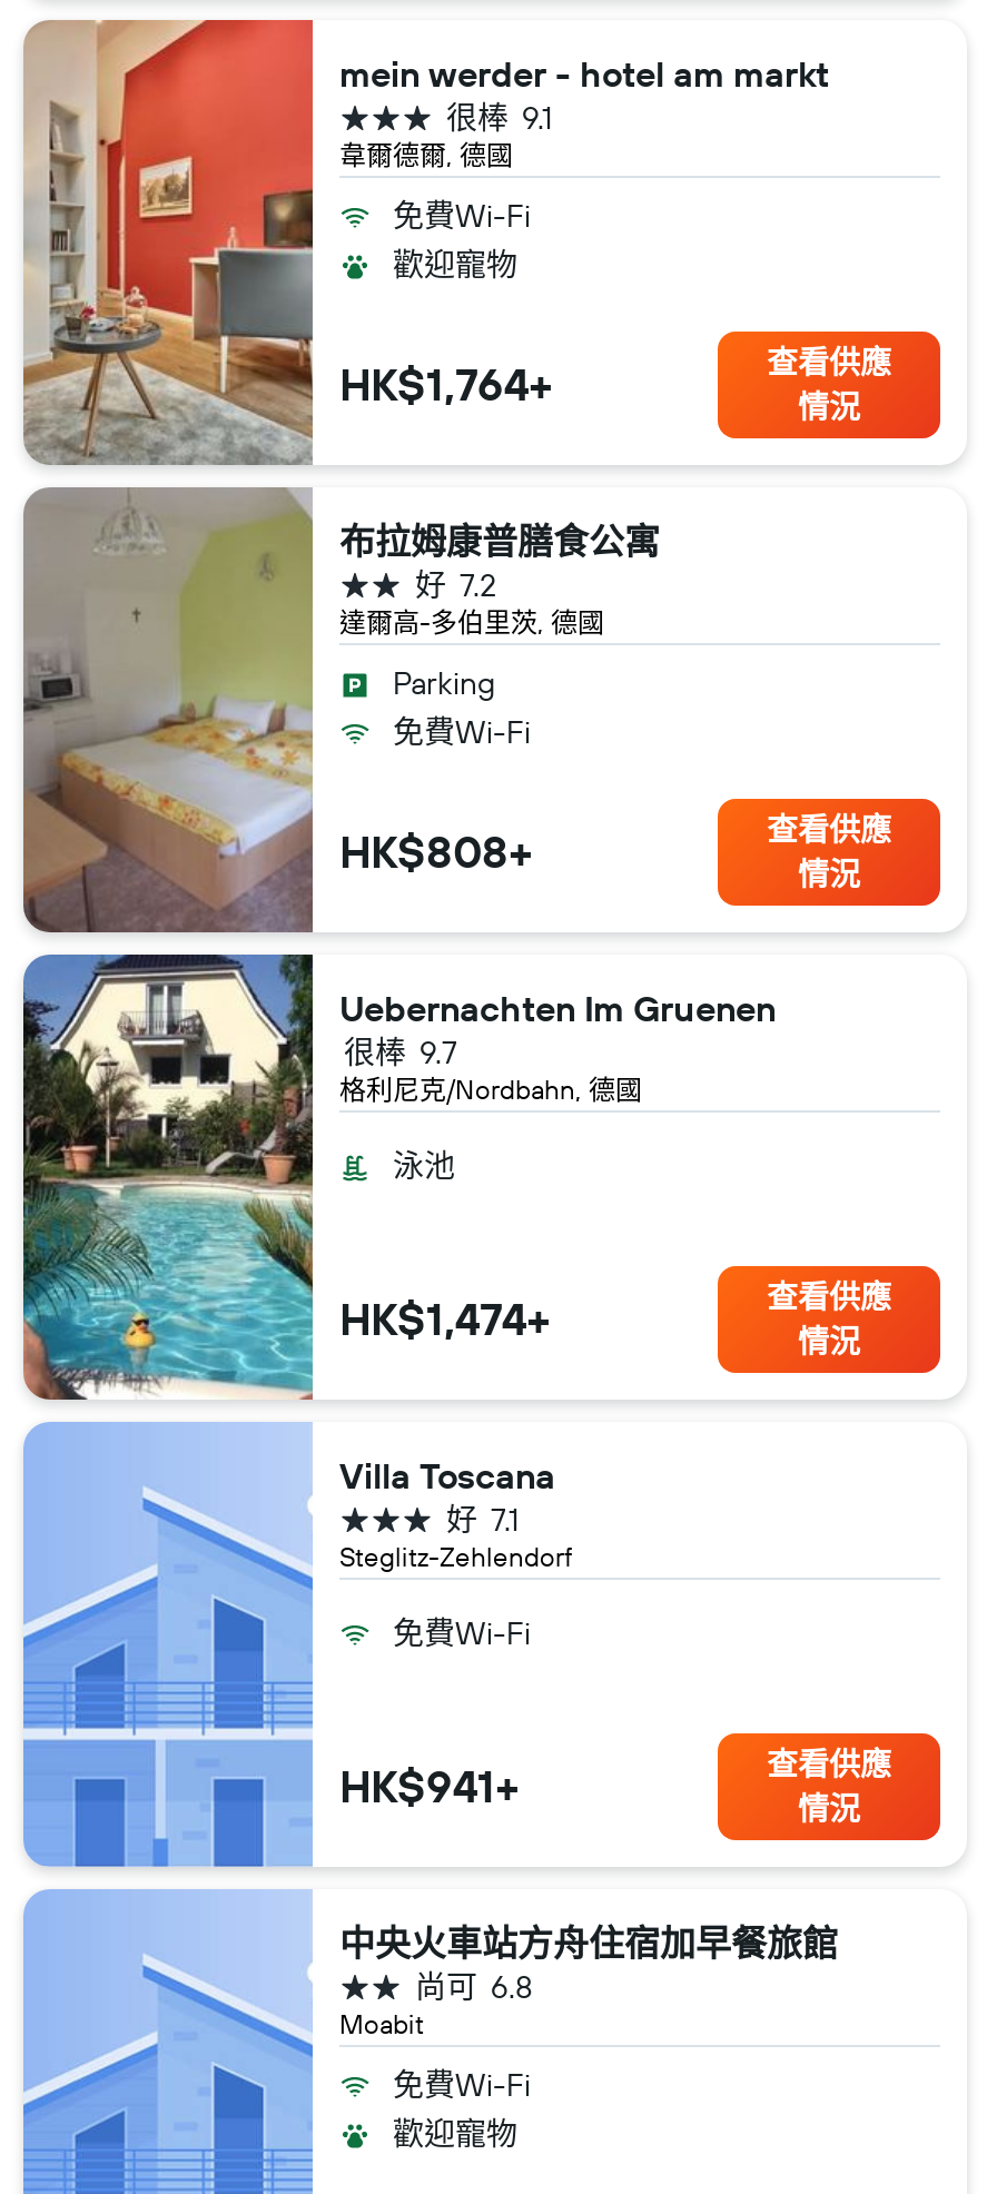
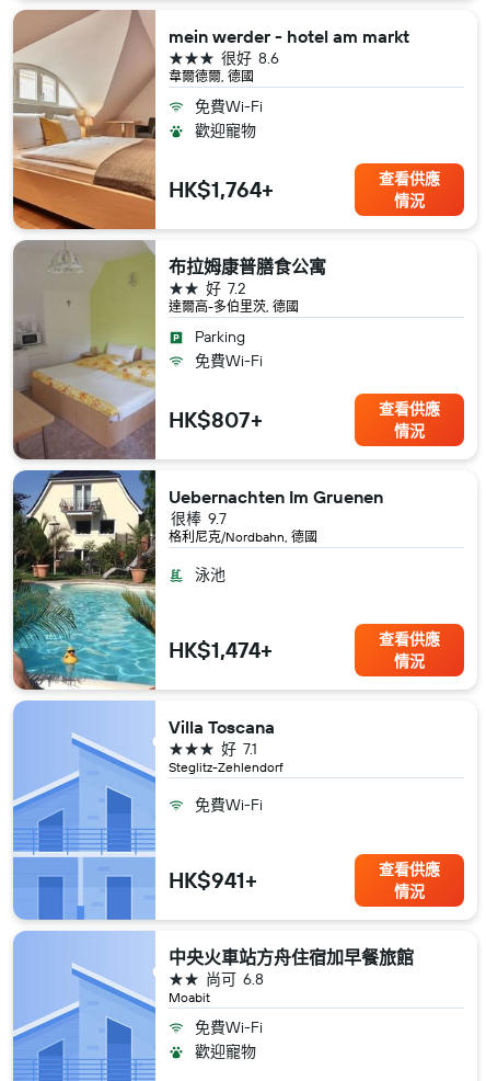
- [image]
+ [image]

- 很棒
+ 很好

- 9.1
+ 8.6

- HK$808+
+ HK$807+
